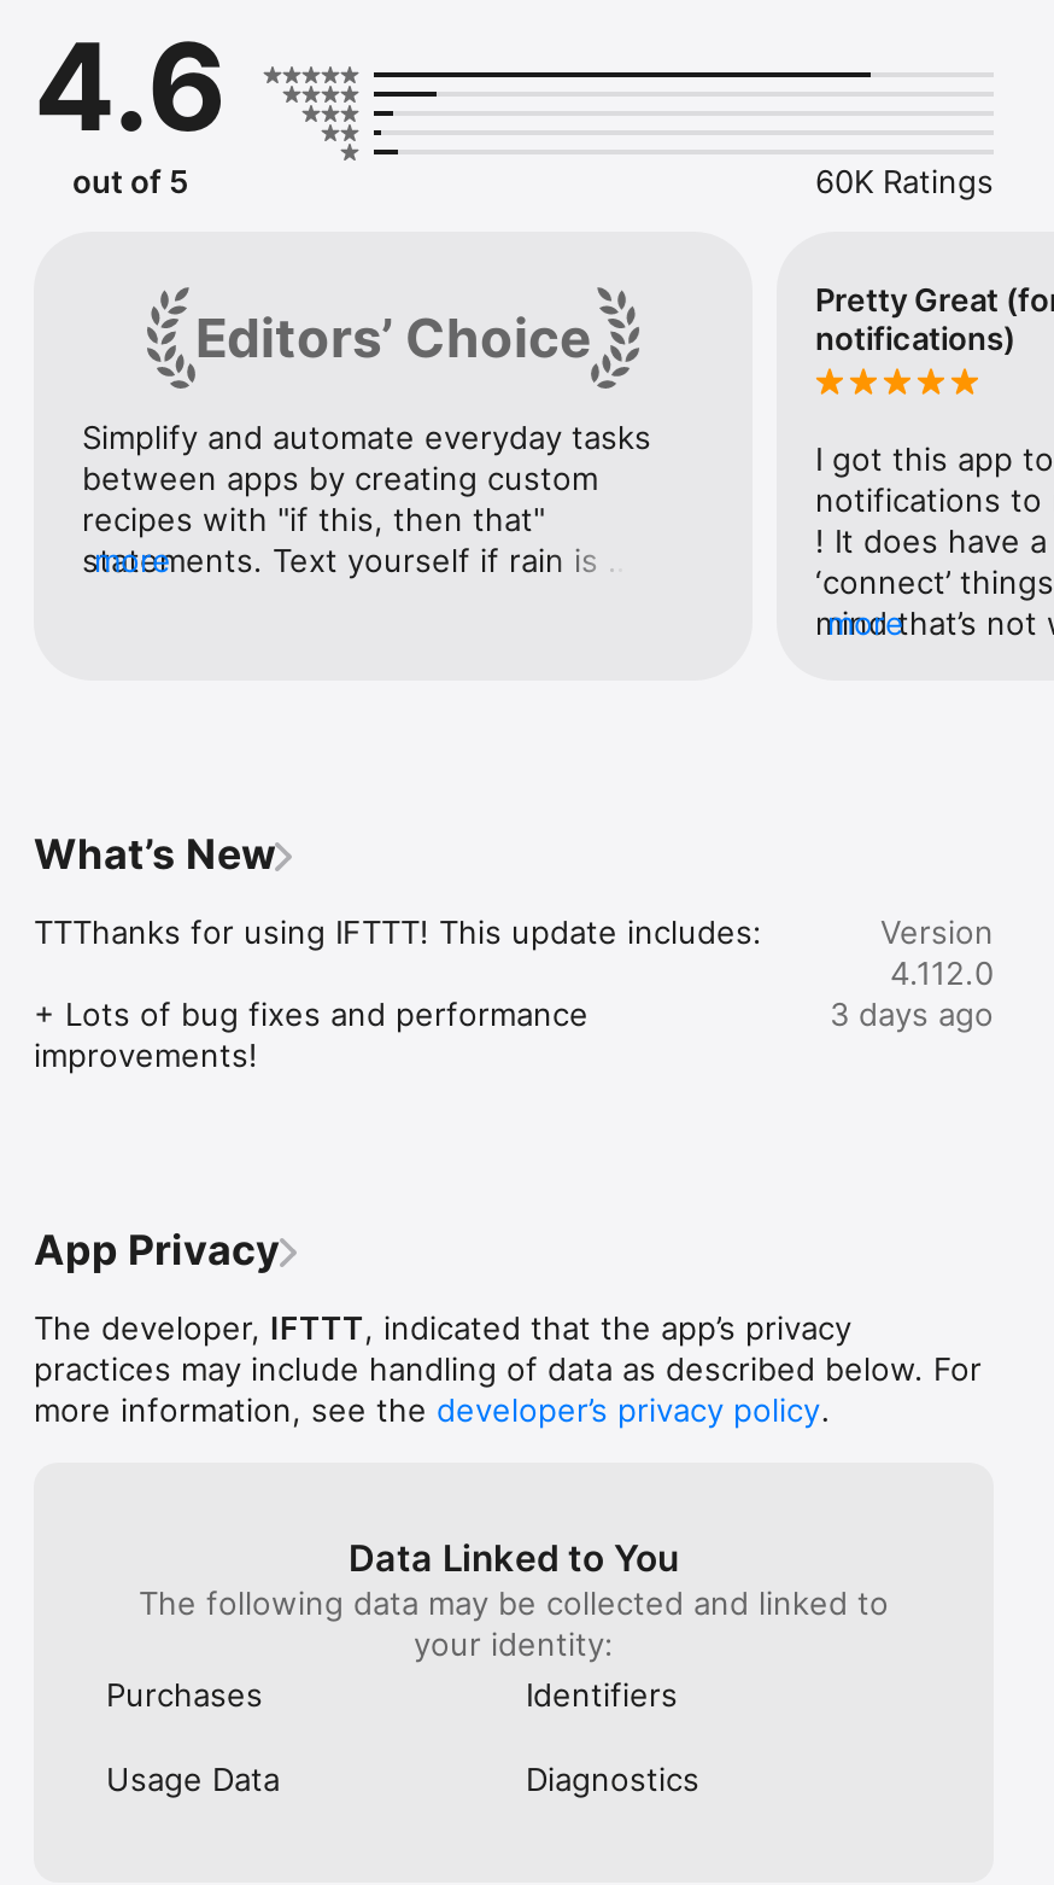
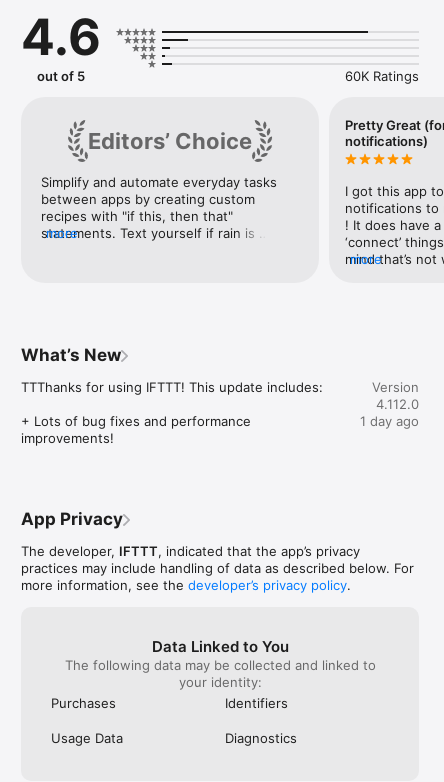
- 3 days ago
+ 1 day ago
